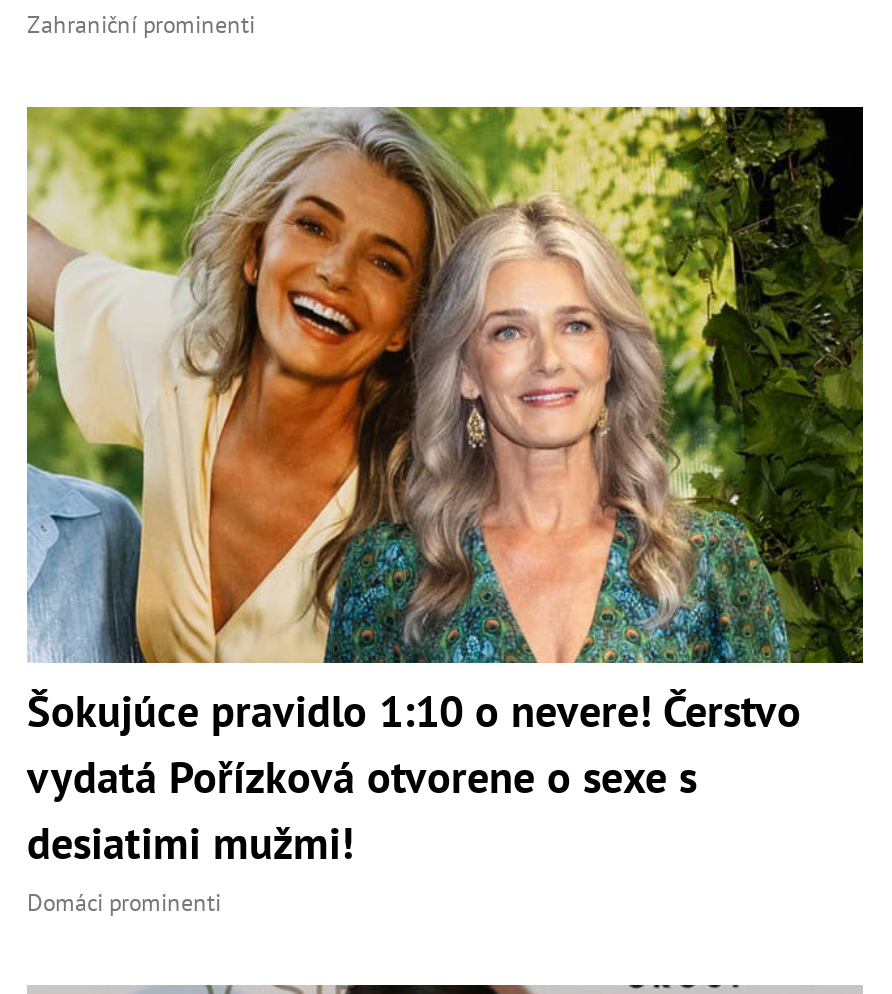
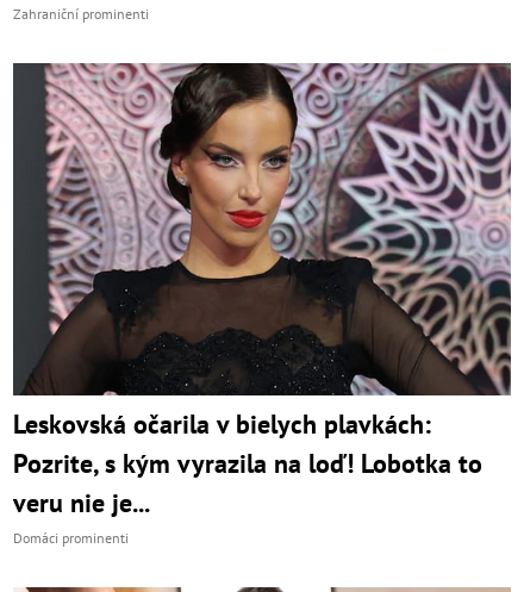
- [image]
- Šokujúce pravidlo 1:10 o nevere! Čerstvo
- vydatá Pořízková otvorene o sexe s
- desiatimi mužmi!
+ [image]
+ Leskovská očarila v bielych plavkách:
+ Pozrite, s kým vyrazila na loď! Lobotka to
+ veru nie je...
